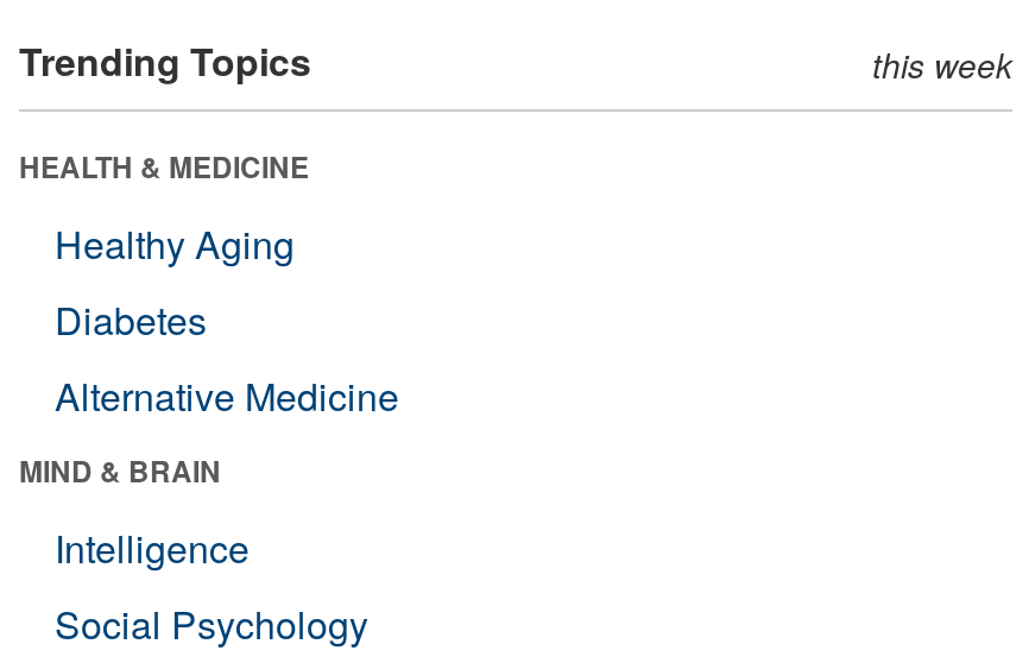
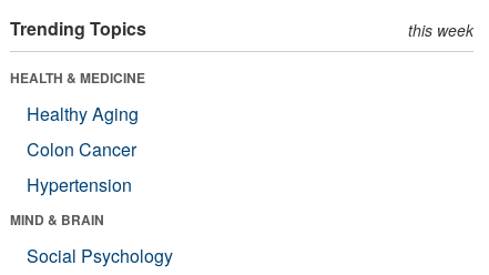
- Diabetes
- Alternative Medicine
+ Colon Cancer
+ Hypertension

- Intelligence
